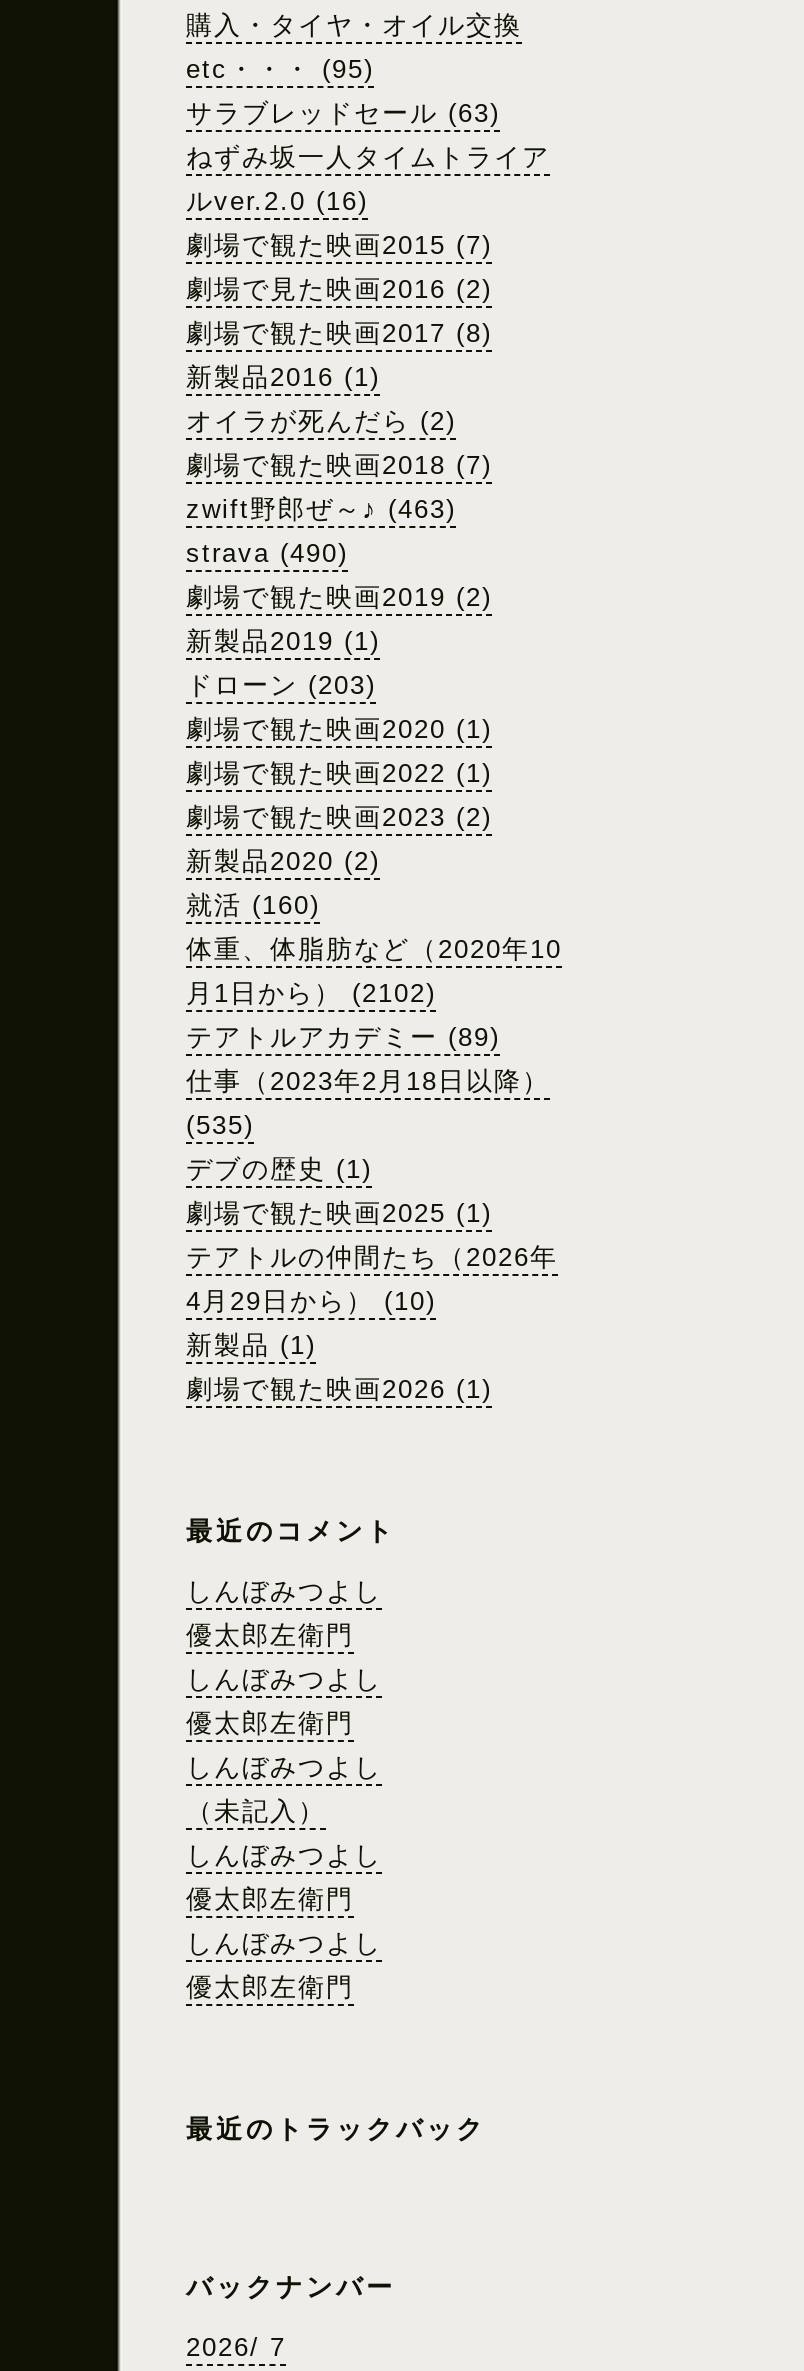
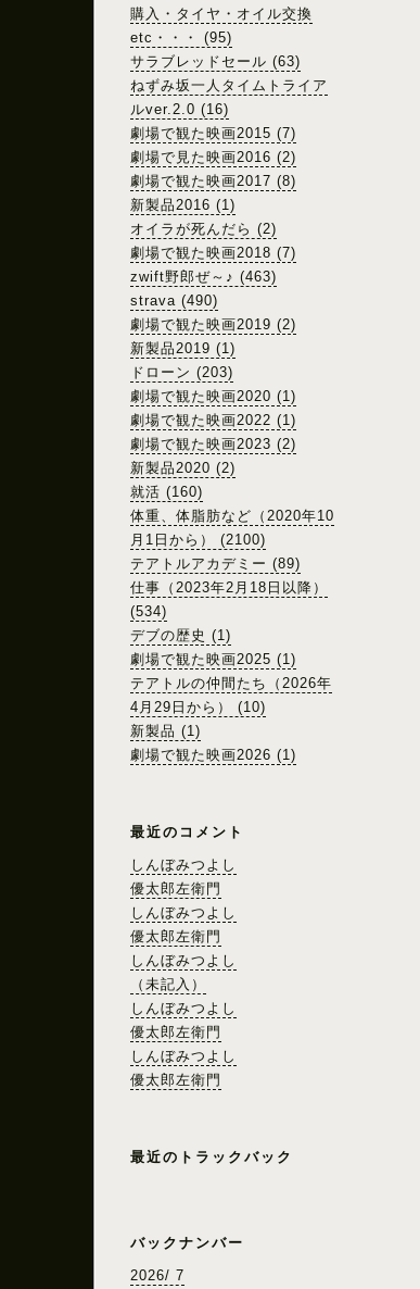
- 月1日から） (2102)
+ 月1日から） (2100)

- (535)
+ (534)
